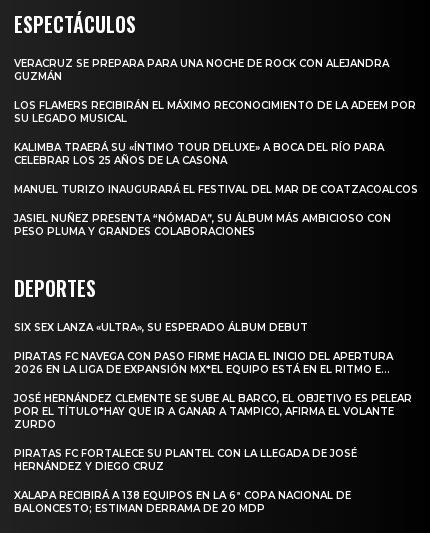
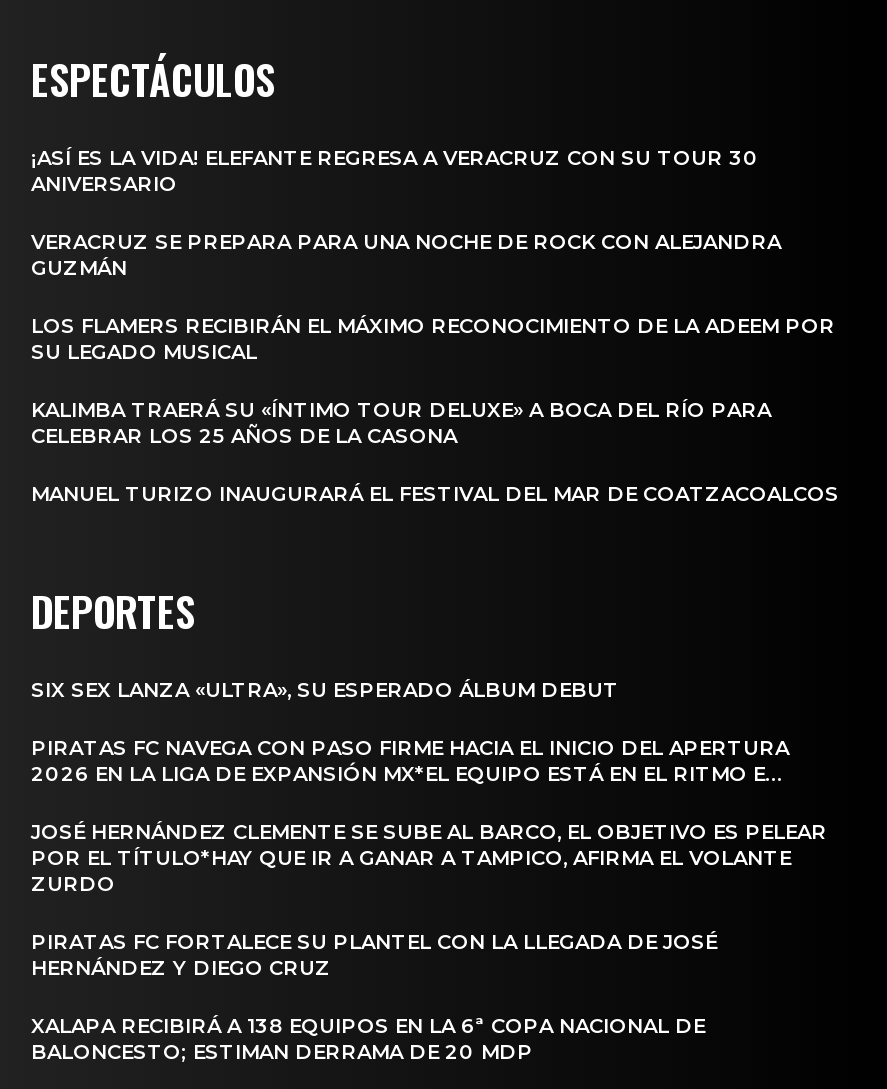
+ ¡ASÍ ES LA VIDA! ELEFANTE REGRESA A VERACRUZ CON SU TOUR 30
+ ANIVERSARIO

moved down: VERACRUZ SE PREPARA PARA UNA NOCHE DE ROCK CON ALEJANDRA | GUZMÁN | LOS FLAMERS RECIBIRÁN EL MÁXIMO RECONOCIMIENTO DE LA ADEEM POR | SU LEGADO MUSICAL | KALIMBA TRAERÁ SU «ÍNTIMO TOUR DELUXE» A BOCA DEL RÍO PARA | CELEBRAR LOS 25 AÑOS DE LA CASONA | MANUEL TURIZO INAUGURARÁ EL FESTIVAL DEL MAR DE COATZACOALCOS

- JASIEL NUÑEZ PRESENTA “NÓMADA”, SU ÁLBUM MÁS AMBICIOSO CON
- PESO PLUMA Y GRANDES COLABORACIONES
